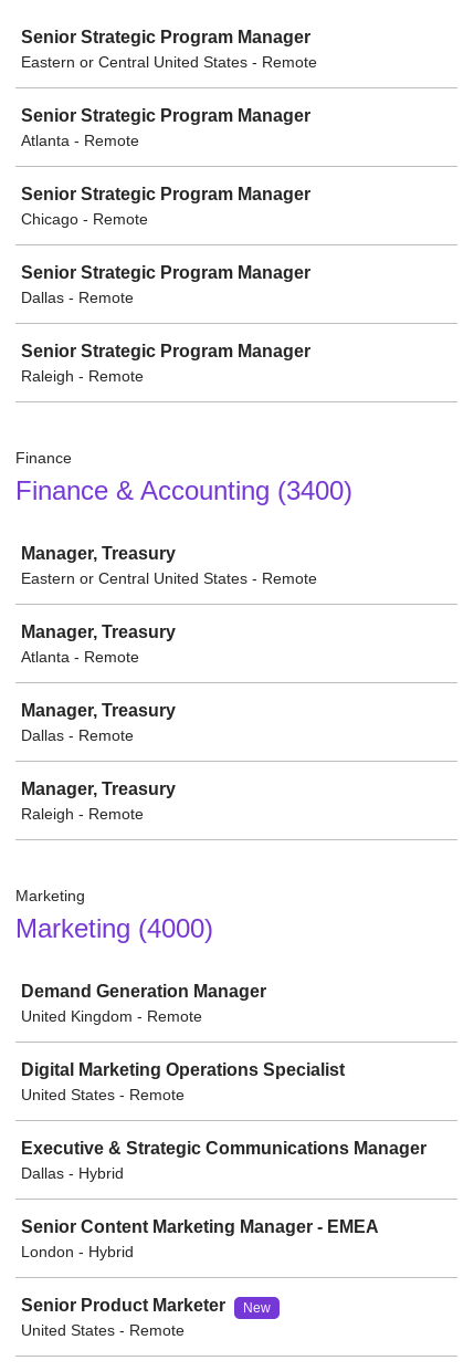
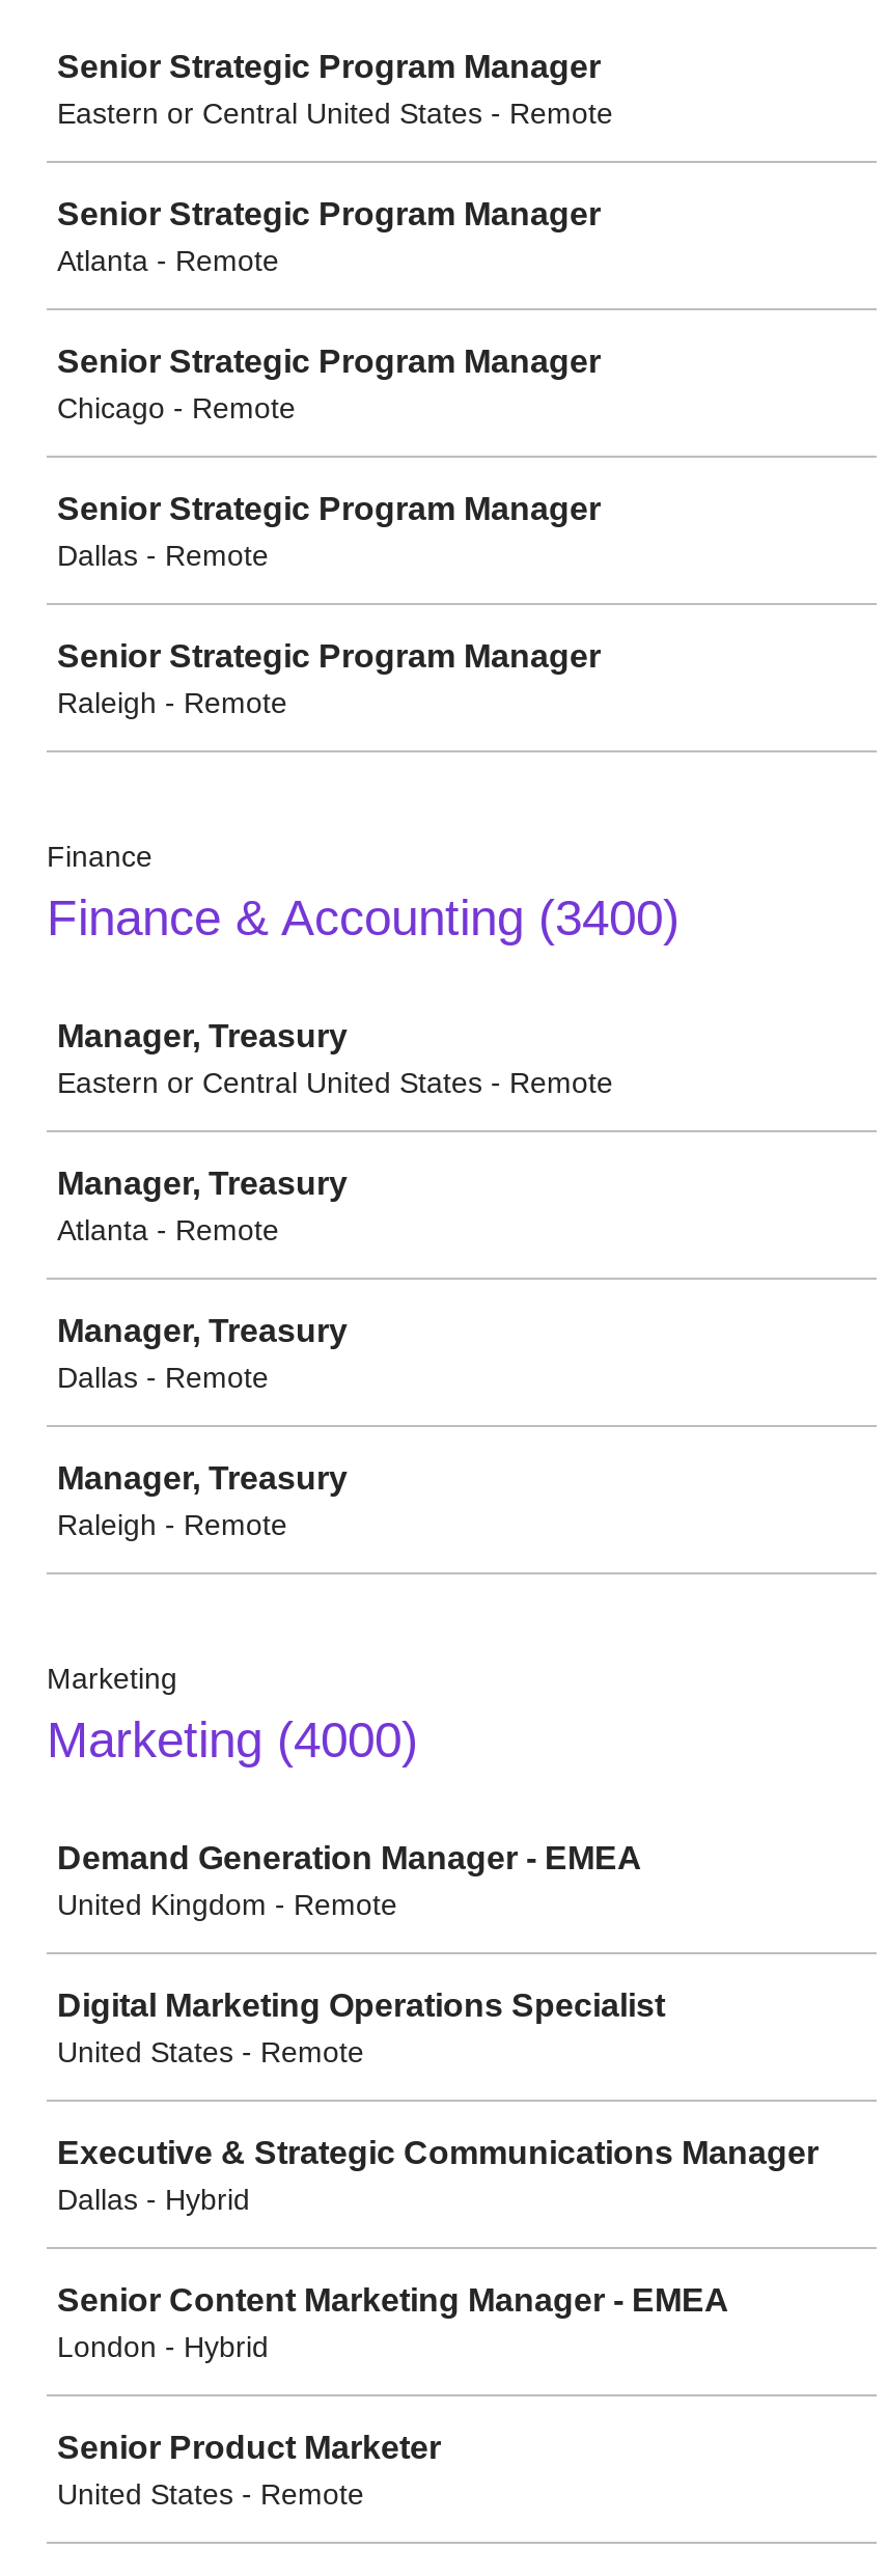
- Demand Generation Manager
+ Demand Generation Manager - EMEA

- New
